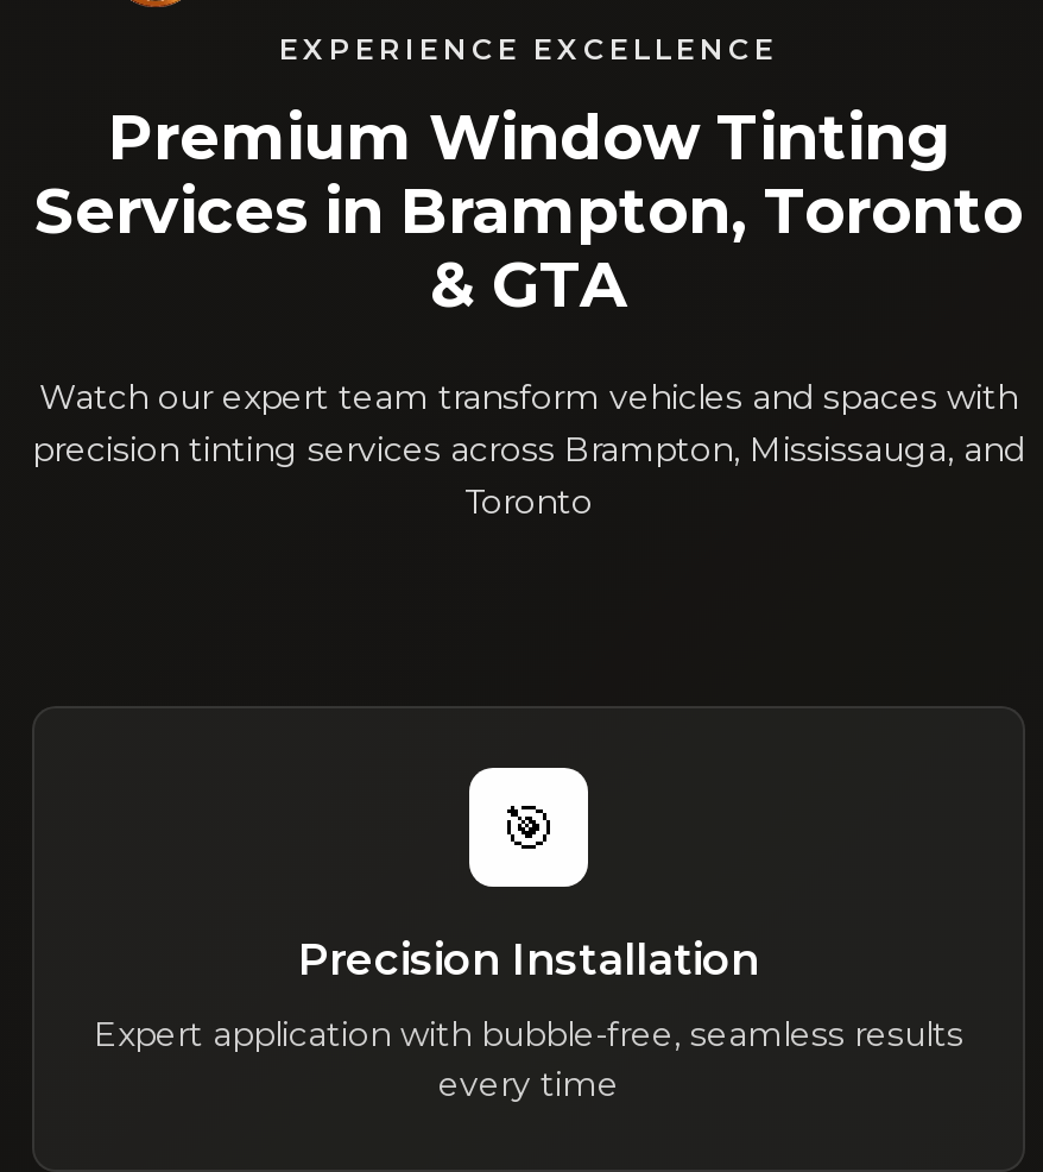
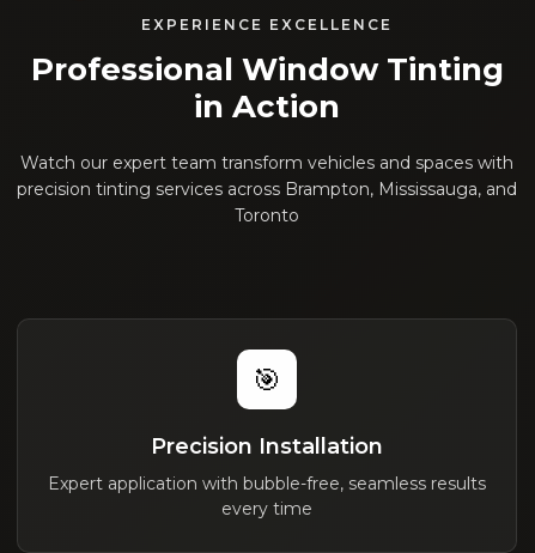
- Premium Window Tinting
- Services in Brampton, Toronto
- & GTA
+ Professional Window Tinting
+ in Action
